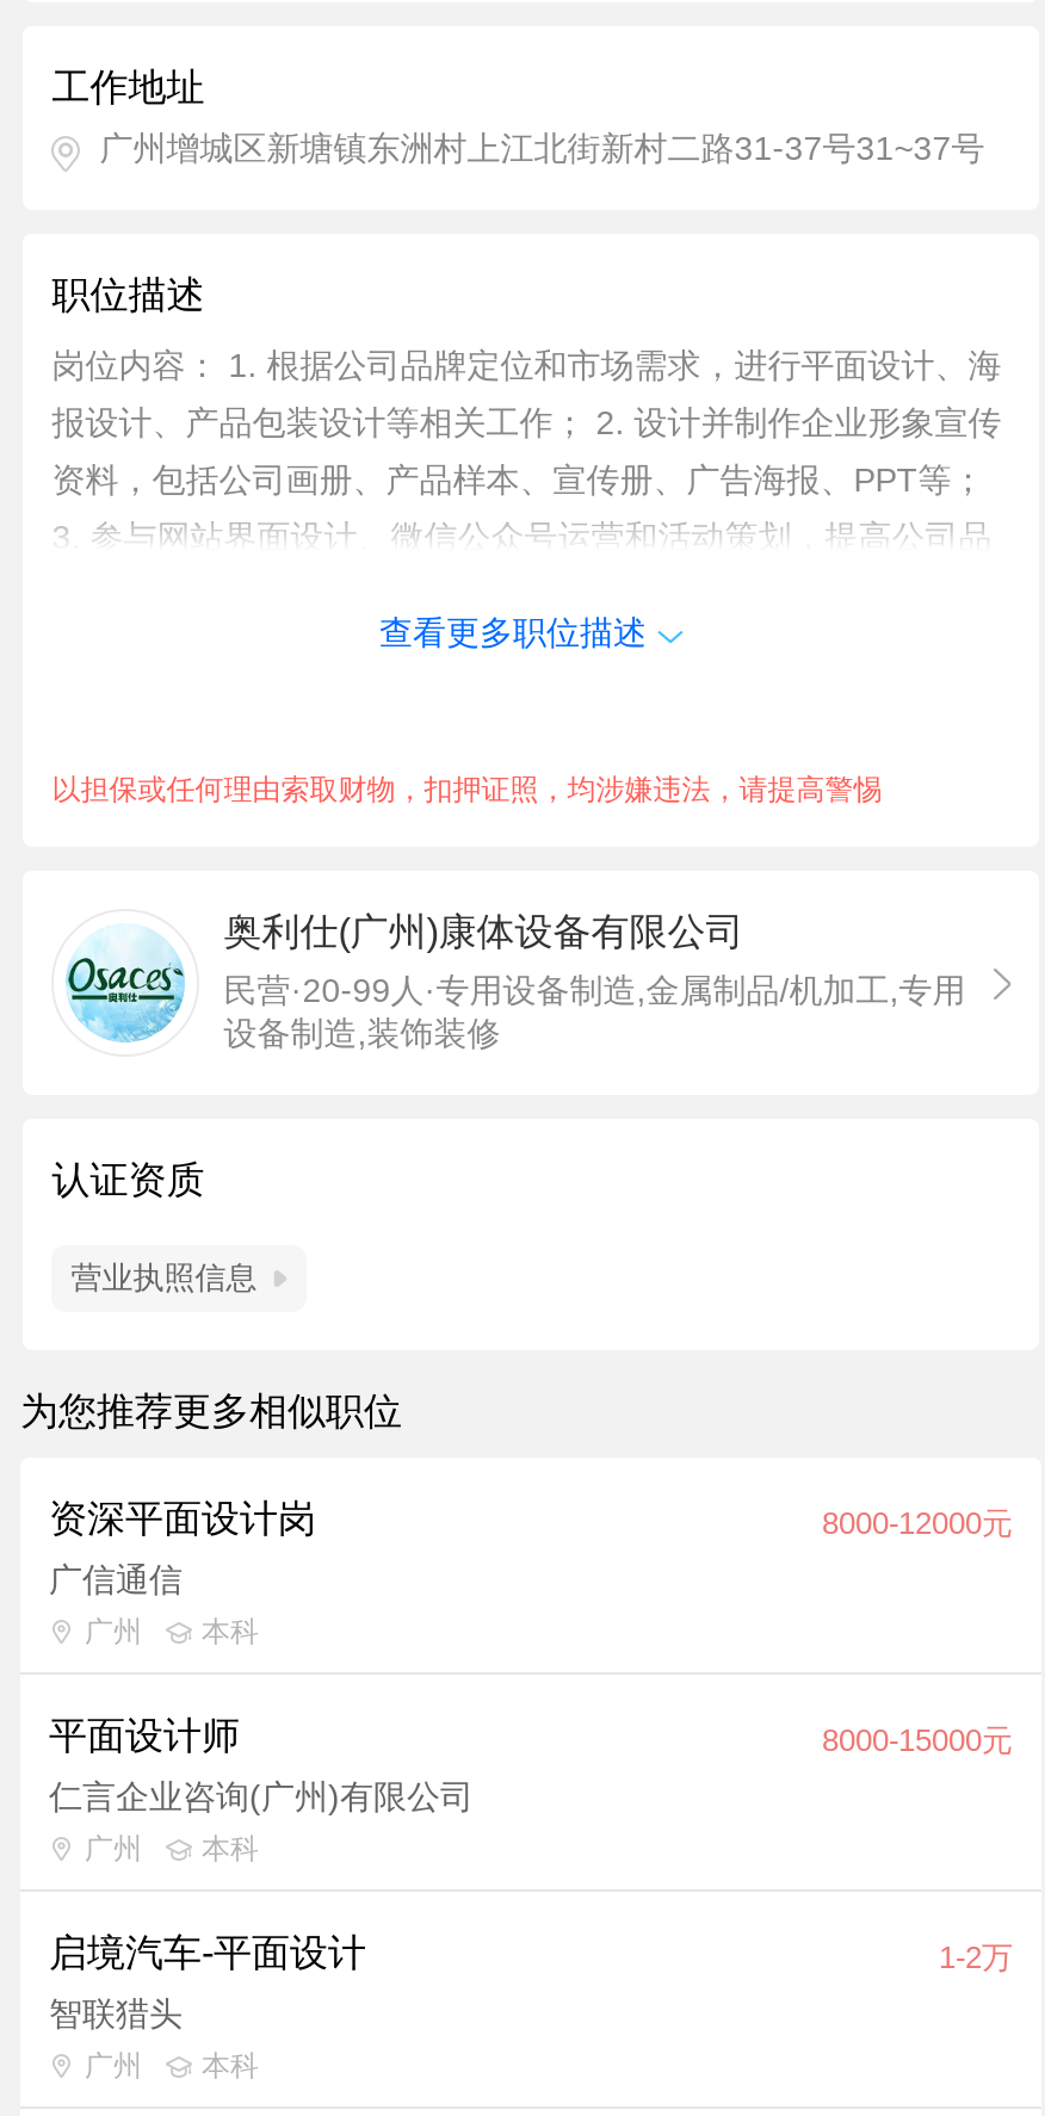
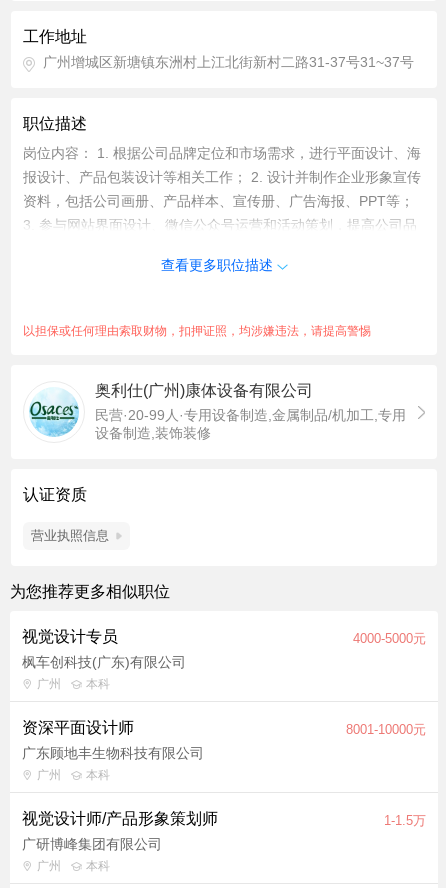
- 资深平面设计岗
- 8000-12000元
+ 视觉设计专员
+ 4000-5000元

- 广信通信
+ 枫车创科技(广东)有限公司

- 平面设计师
- 8000-15000元
+ 资深平面设计师
+ 8001-10000元

- 仁言企业咨询(广州)有限公司
+ 广东顾地丰生物科技有限公司

- 启境汽车-平面设计
- 1-2万
+ 视觉设计师/产品形象策划师
+ 1-1.5万

- 智联猎头
+ 广研博峰集团有限公司
